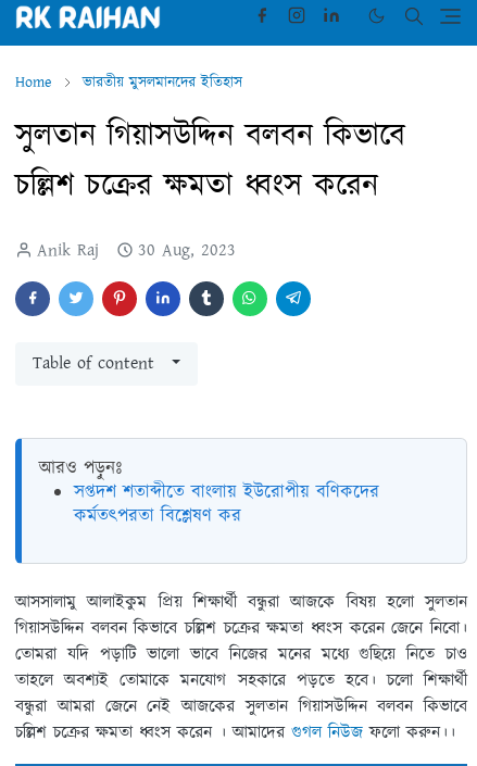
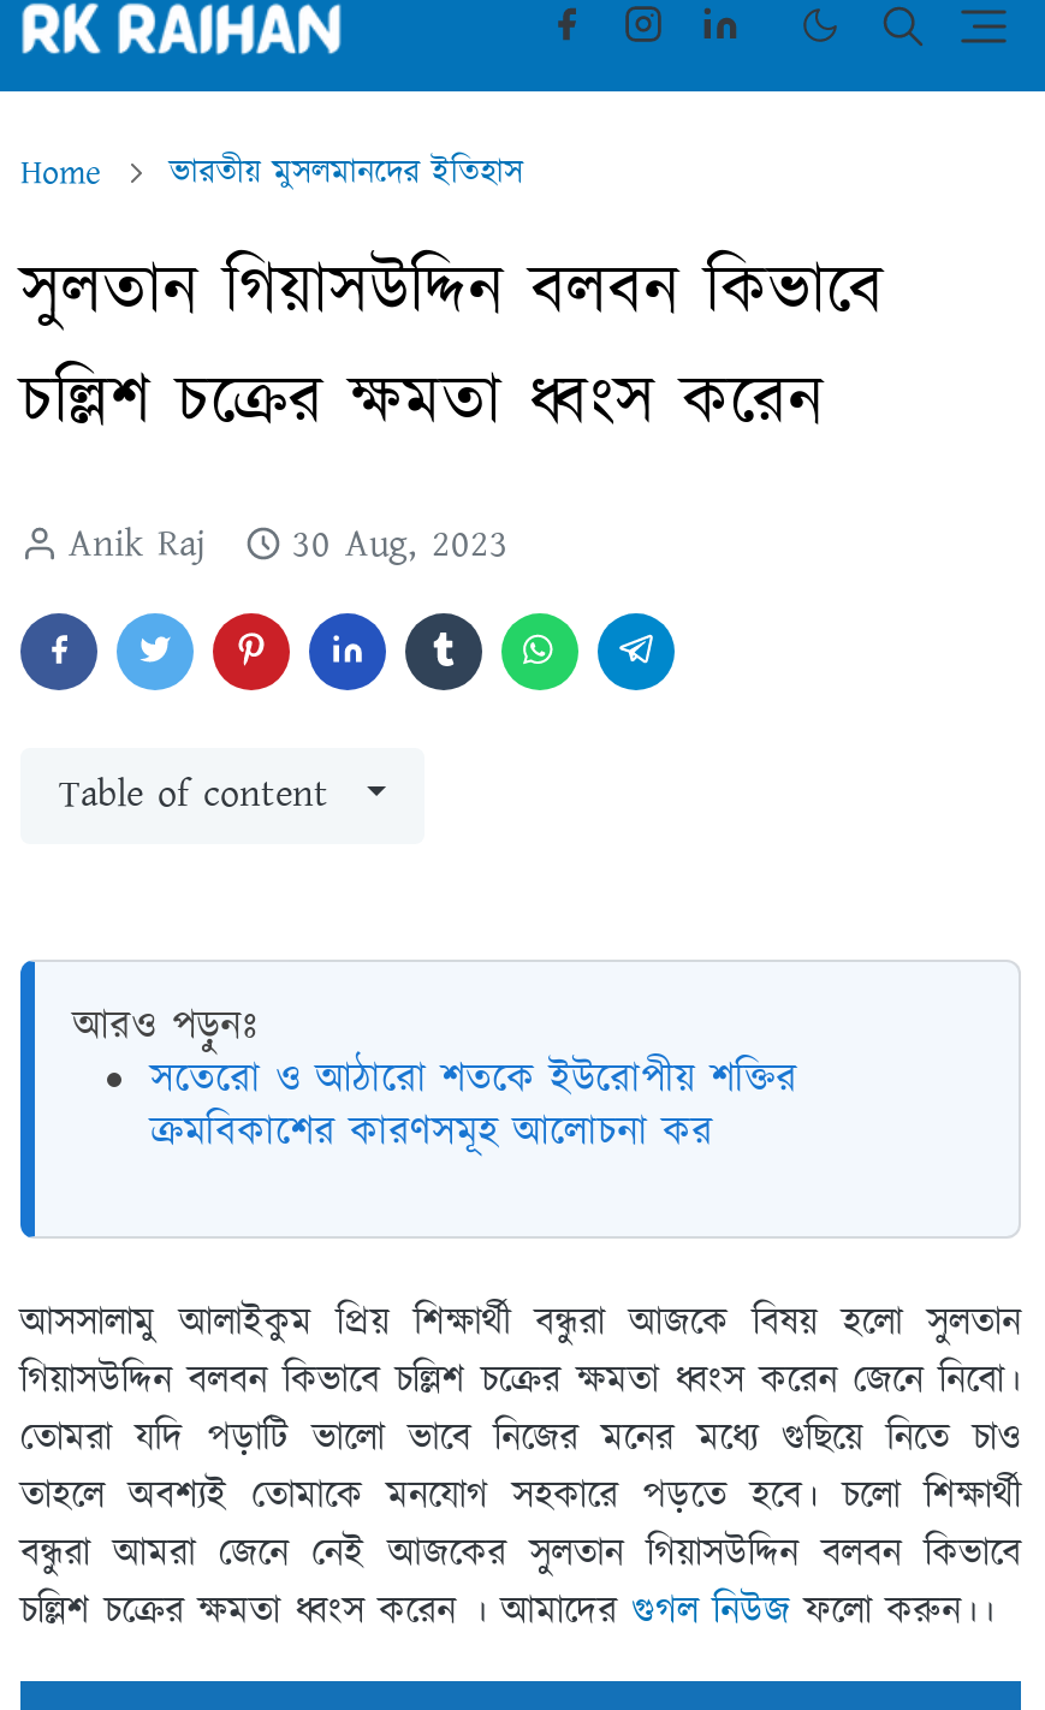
- সপ্তদশ শতাব্দীতে বাংলায় ইউরোপীয় বণিকদের
- কর্মতৎপরতা বিশ্লেষণ কর
+ সতেরো ও আঠারো শতকে ইউরোপীয় শক্তির
+ ক্রমবিকাশের কারণসমূহ আলোচনা কর
